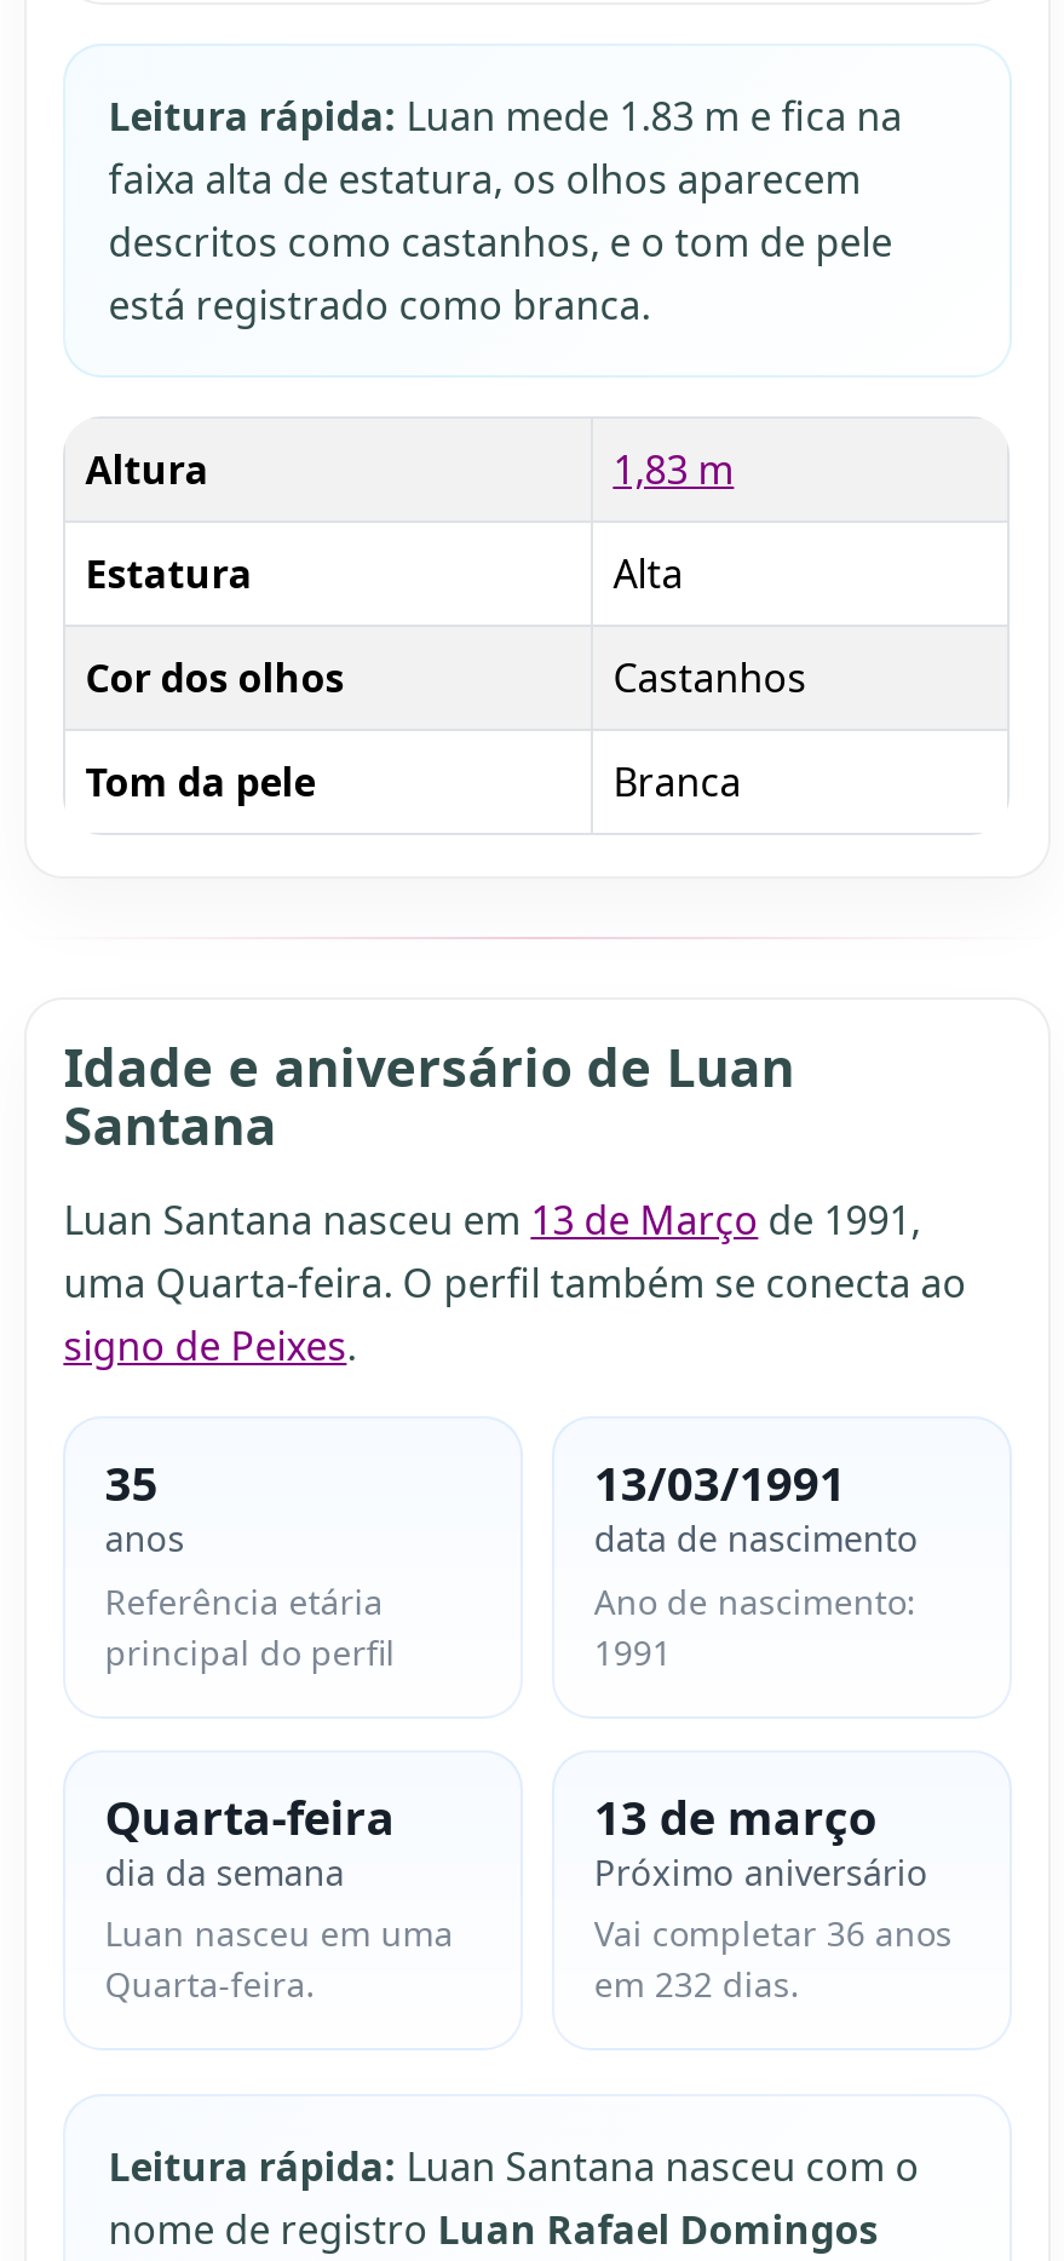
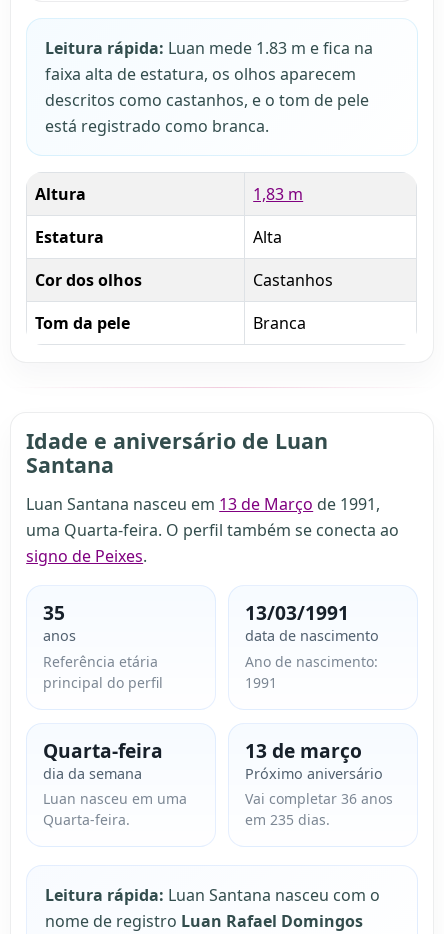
- em 232 dias.
+ em 235 dias.
